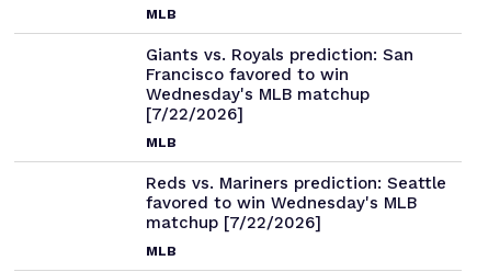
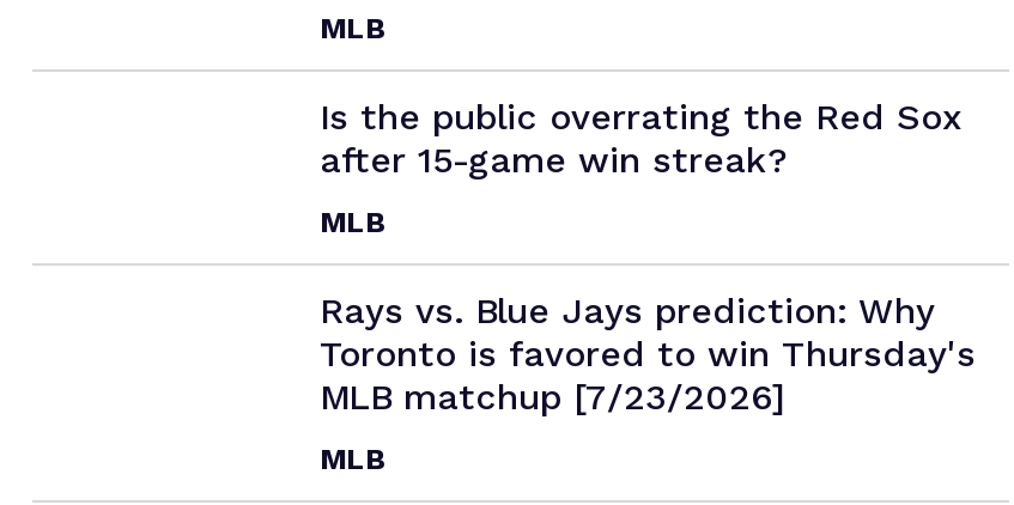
- Giants vs. Royals prediction: San
- Francisco favored to win
- Wednesday's MLB matchup
- [7/22/2026]
+ Is the public overrating the Red Sox
+ after 15-game win streak?

- Reds vs. Mariners prediction: Seattle
- favored to win Wednesday's MLB
- matchup [7/22/2026]
+ Rays vs. Blue Jays prediction: Why
+ Toronto is favored to win Thursday's
+ MLB matchup [7/23/2026]
